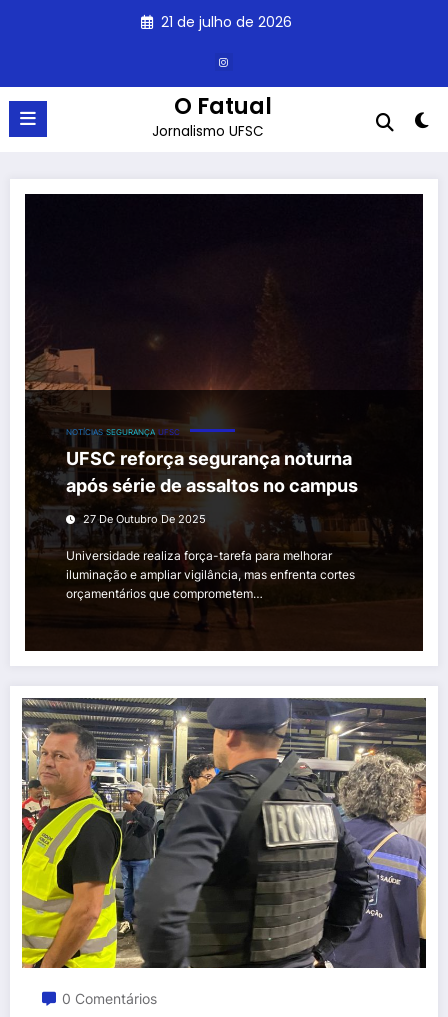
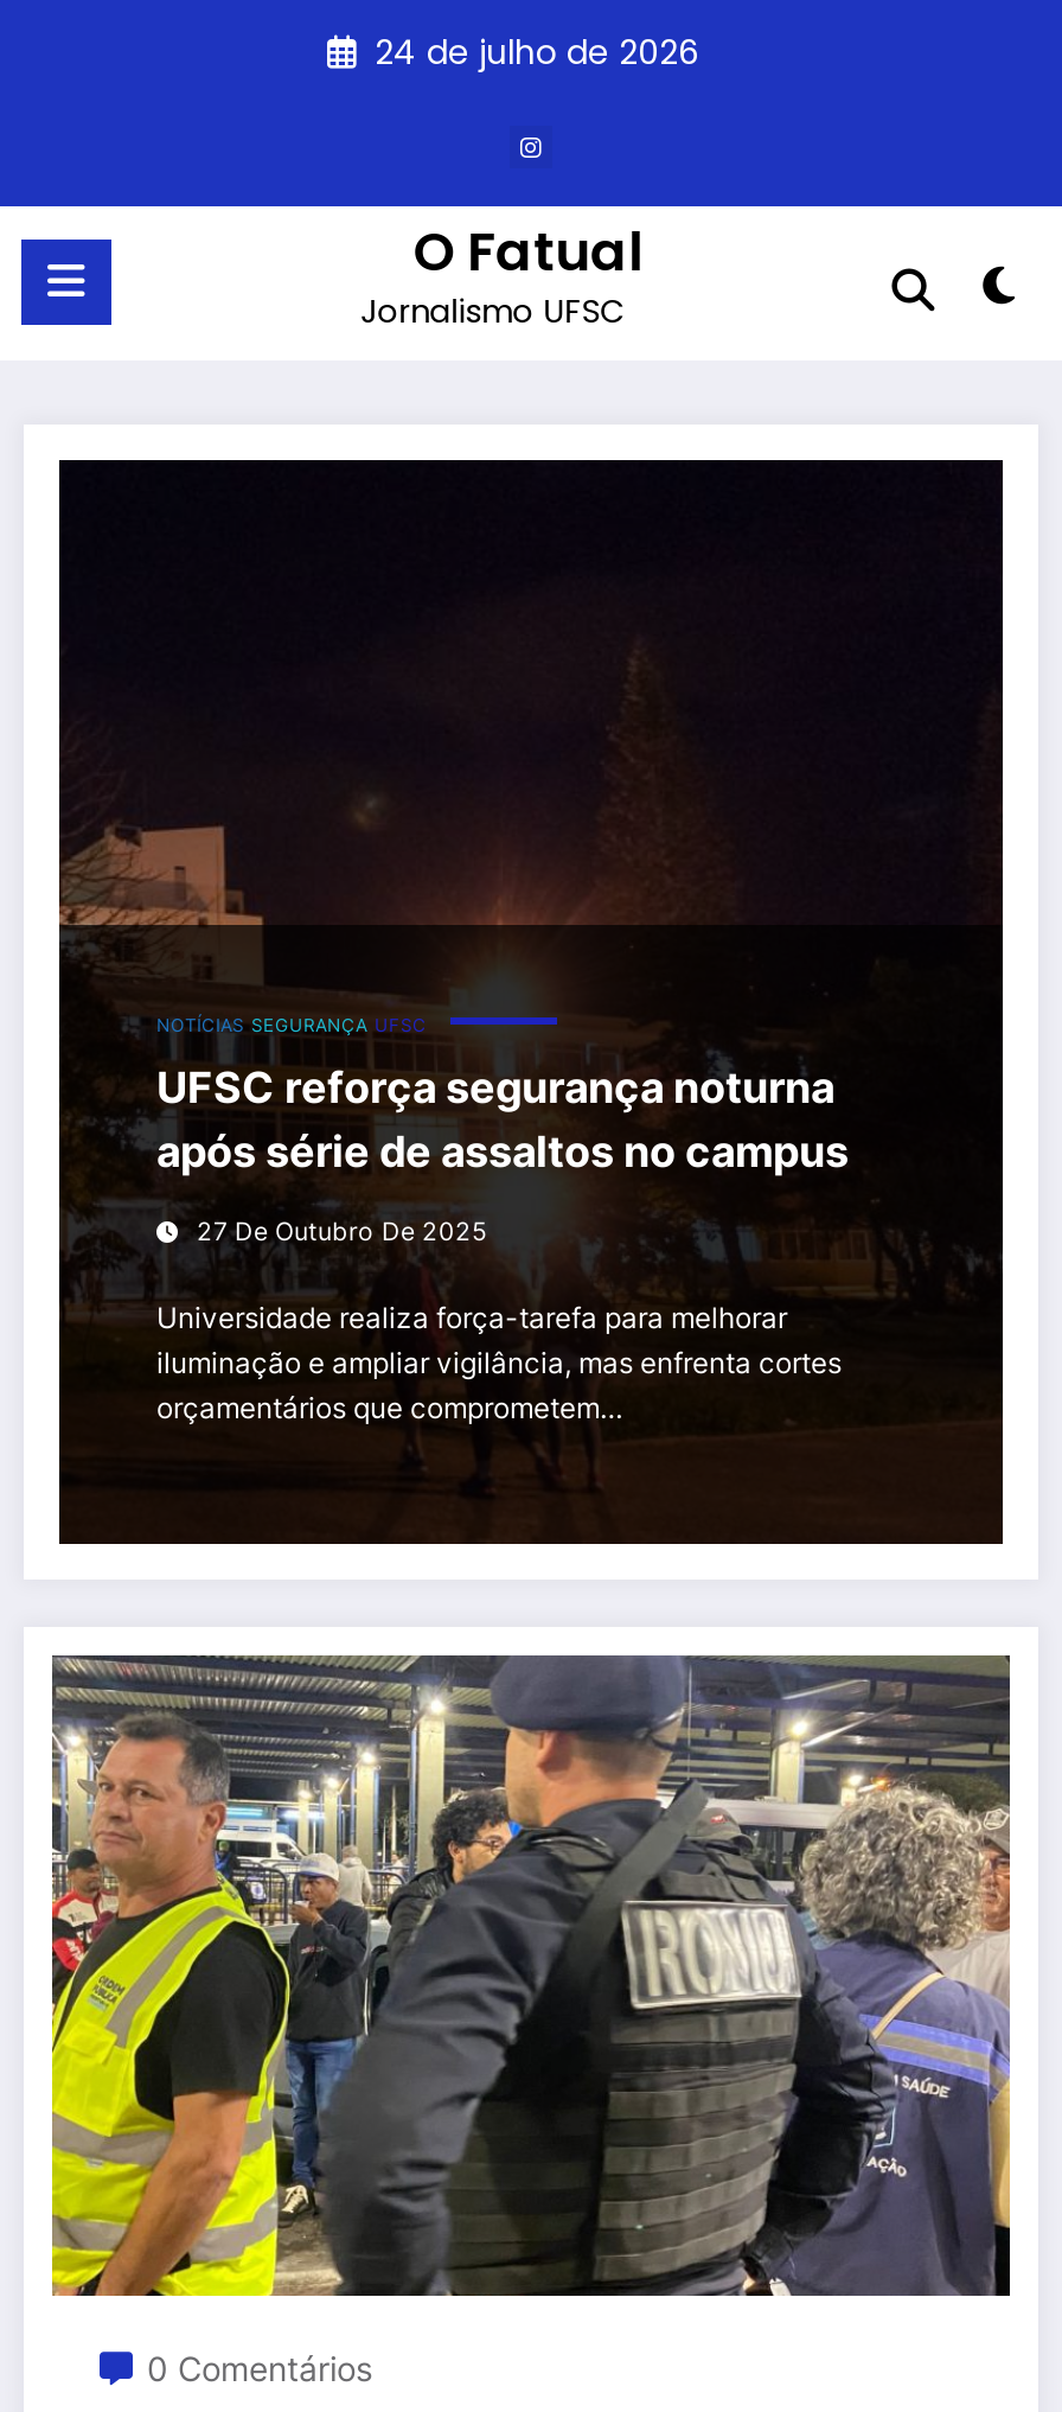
- 21 de julho de 2026
+ 24 de julho de 2026
